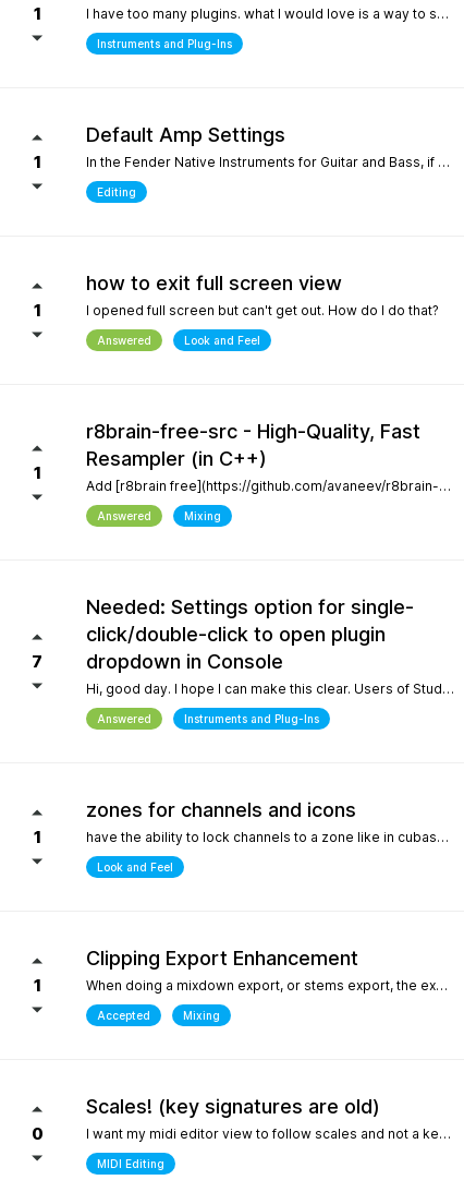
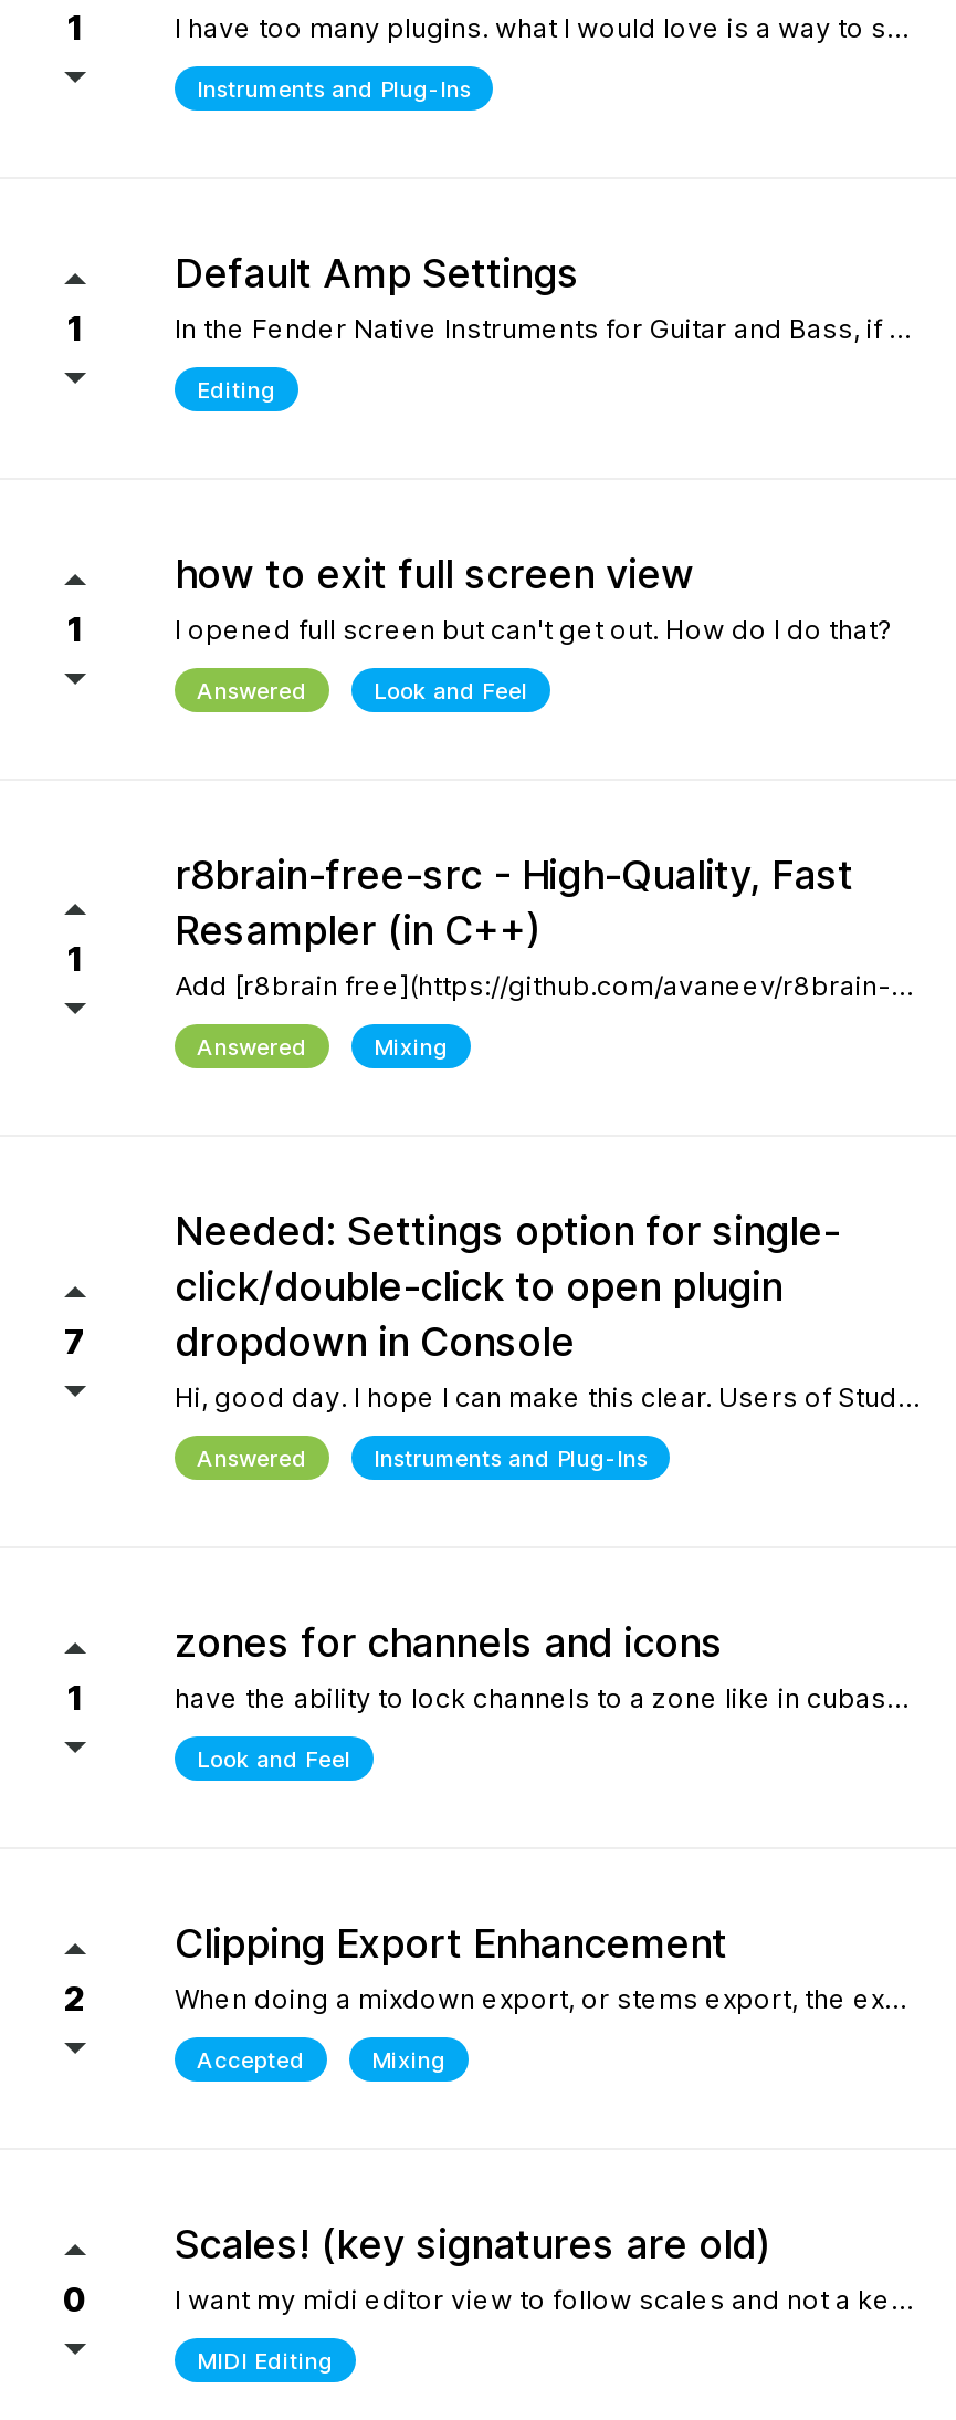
- 1
+ 2
